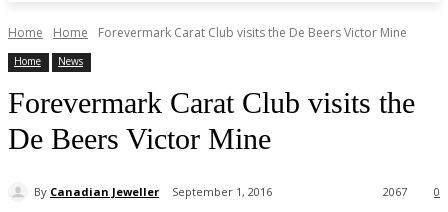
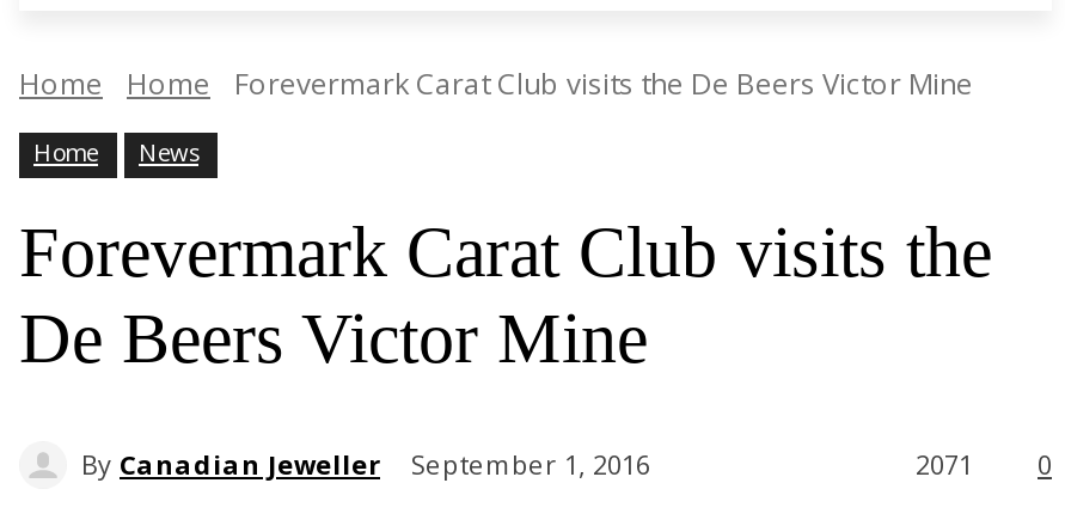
- 2067 0
+ 2071 0
